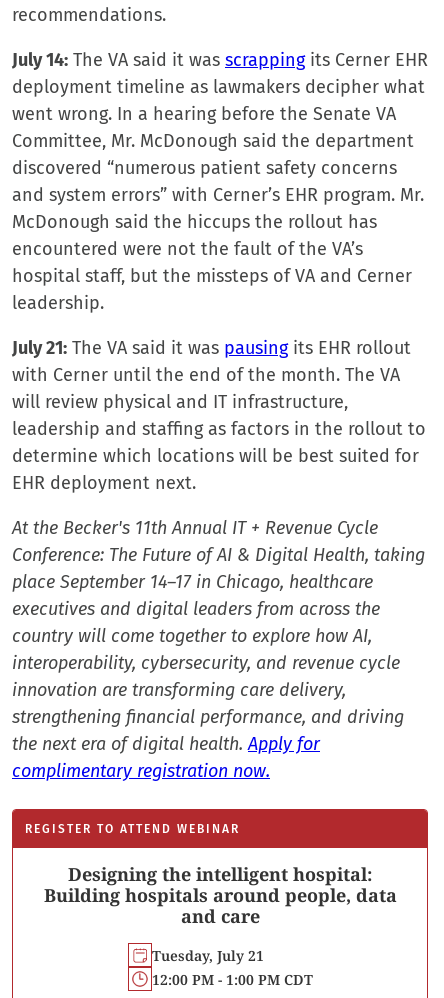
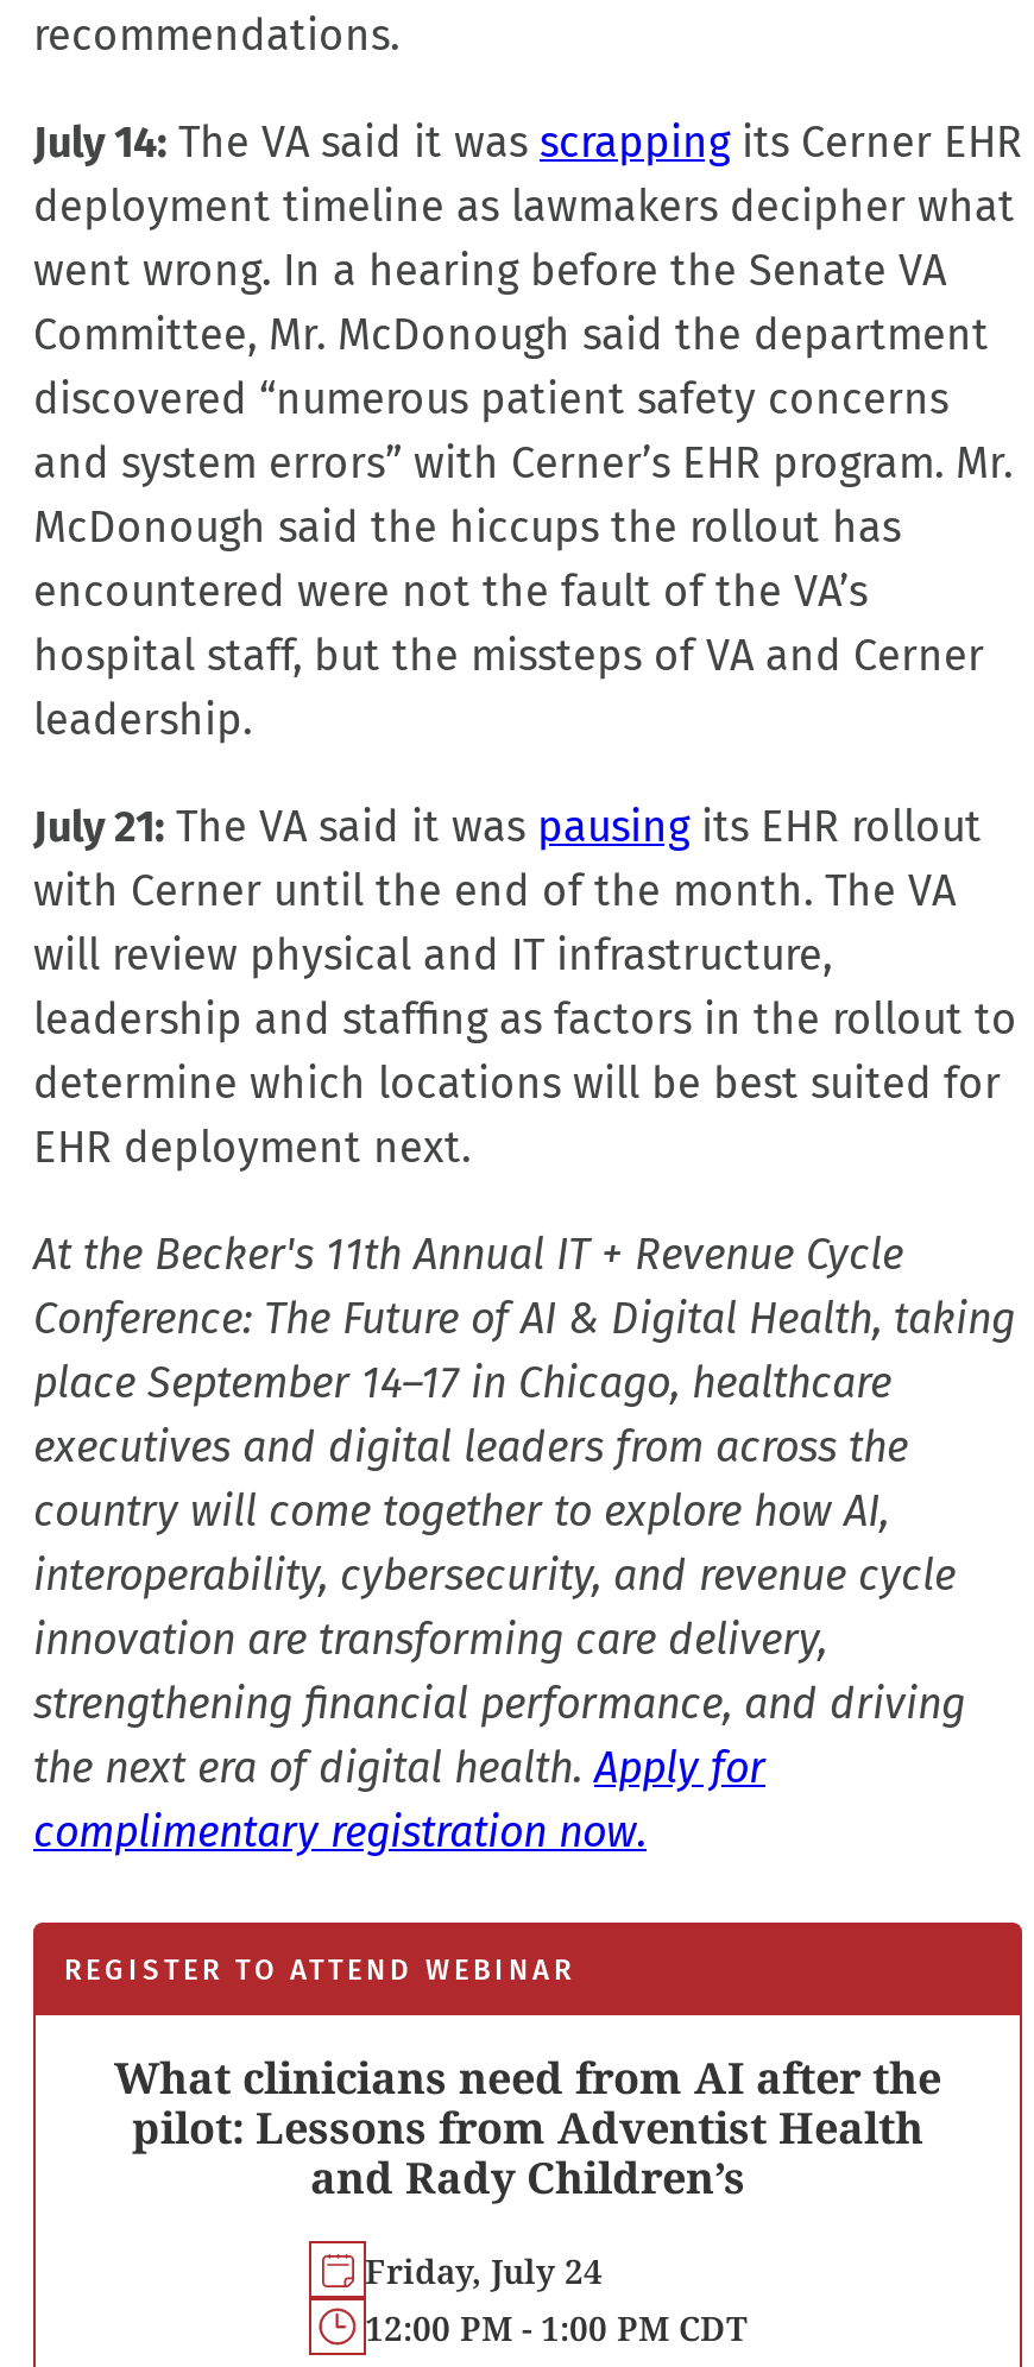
- Designing the intelligent hospital:
- Building hospitals around people, data
- and care
+ What clinicians need from AI after the
+ pilot: Lessons from Adventist Health
+ and Rady Children’s

- Tuesday, July 21
+ Friday, July 24
